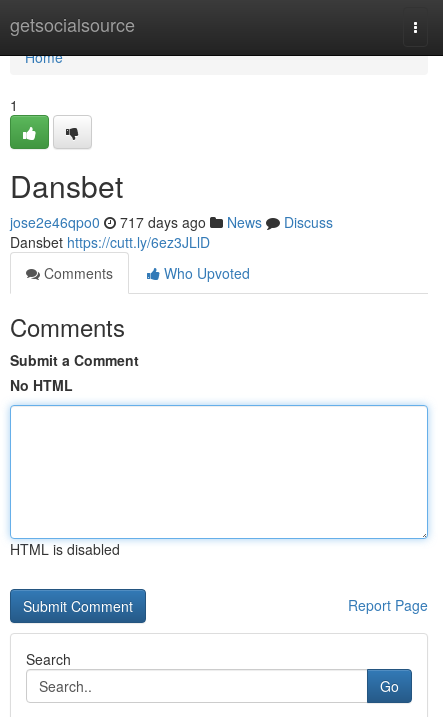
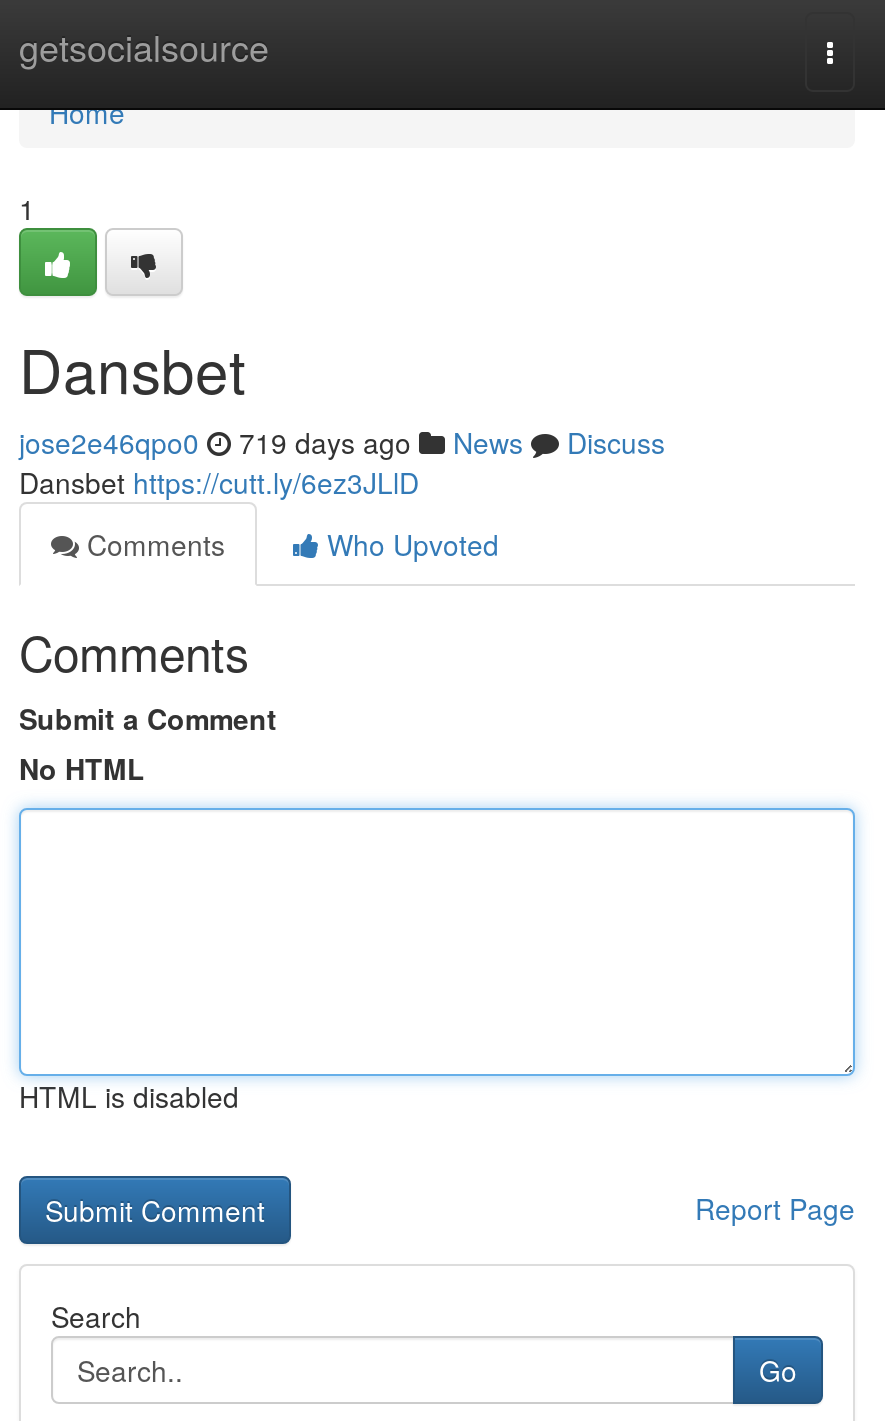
- jose2e46qpo0 717 days ago News Discuss
+ jose2e46qpo0 719 days ago News Discuss
